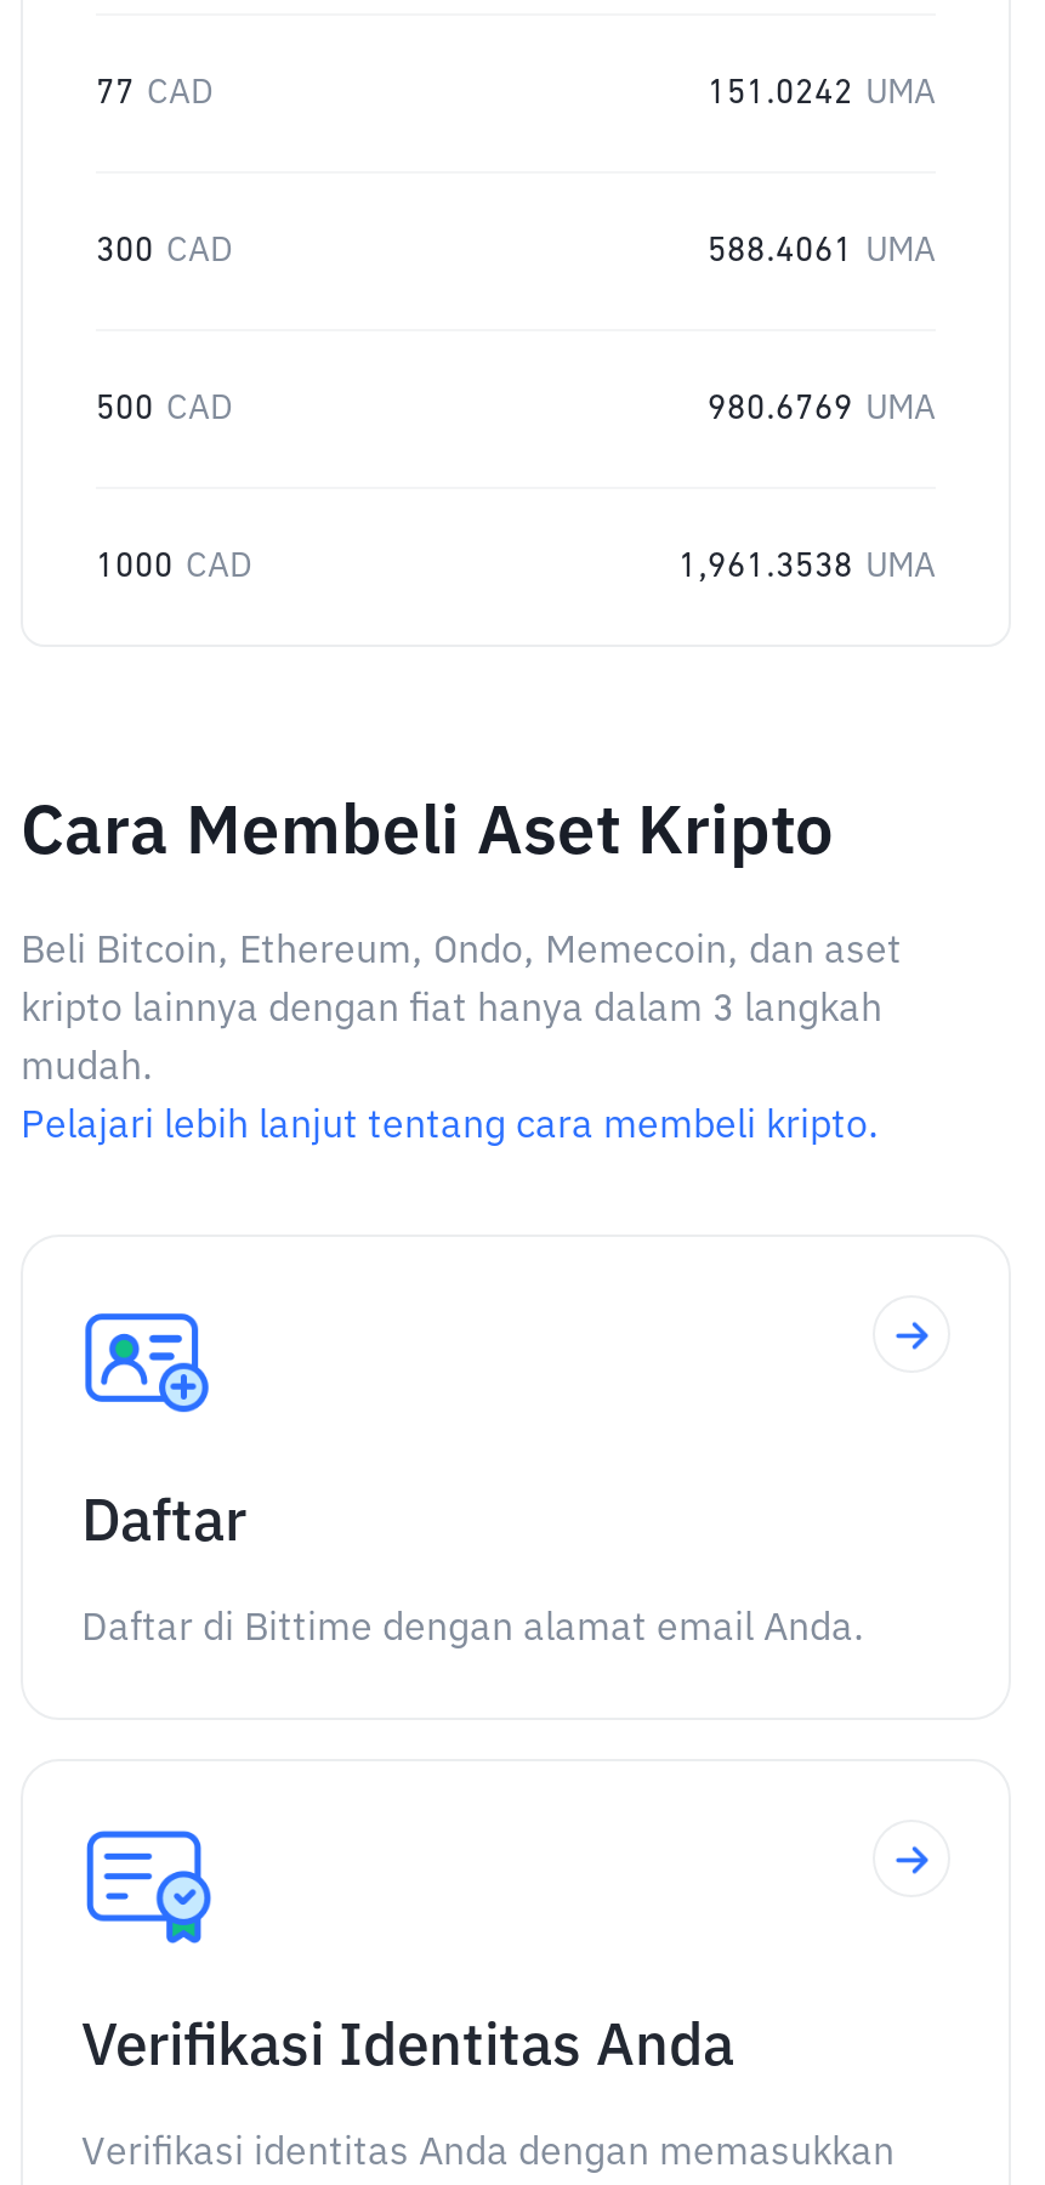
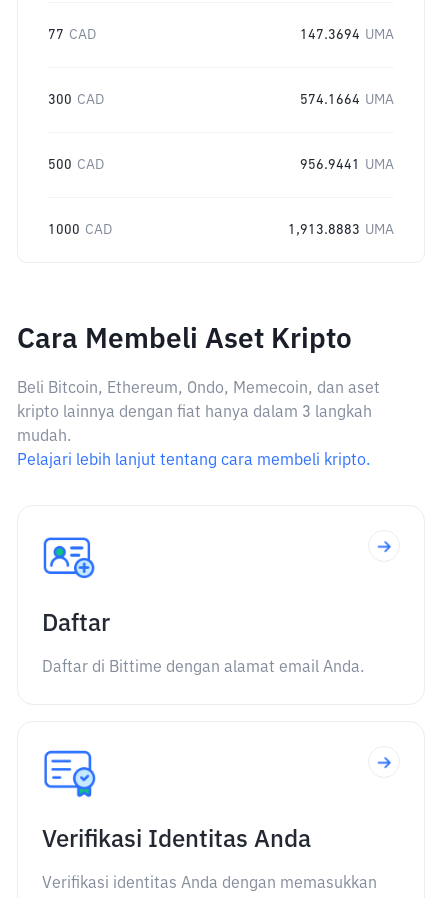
- 151.0242 UMA
+ 147.3694 UMA

- 588.4061 UMA
+ 574.1664 UMA

- 980.6769 UMA
+ 956.9441 UMA

- 1,961.3538 UMA
+ 1,913.8883 UMA
